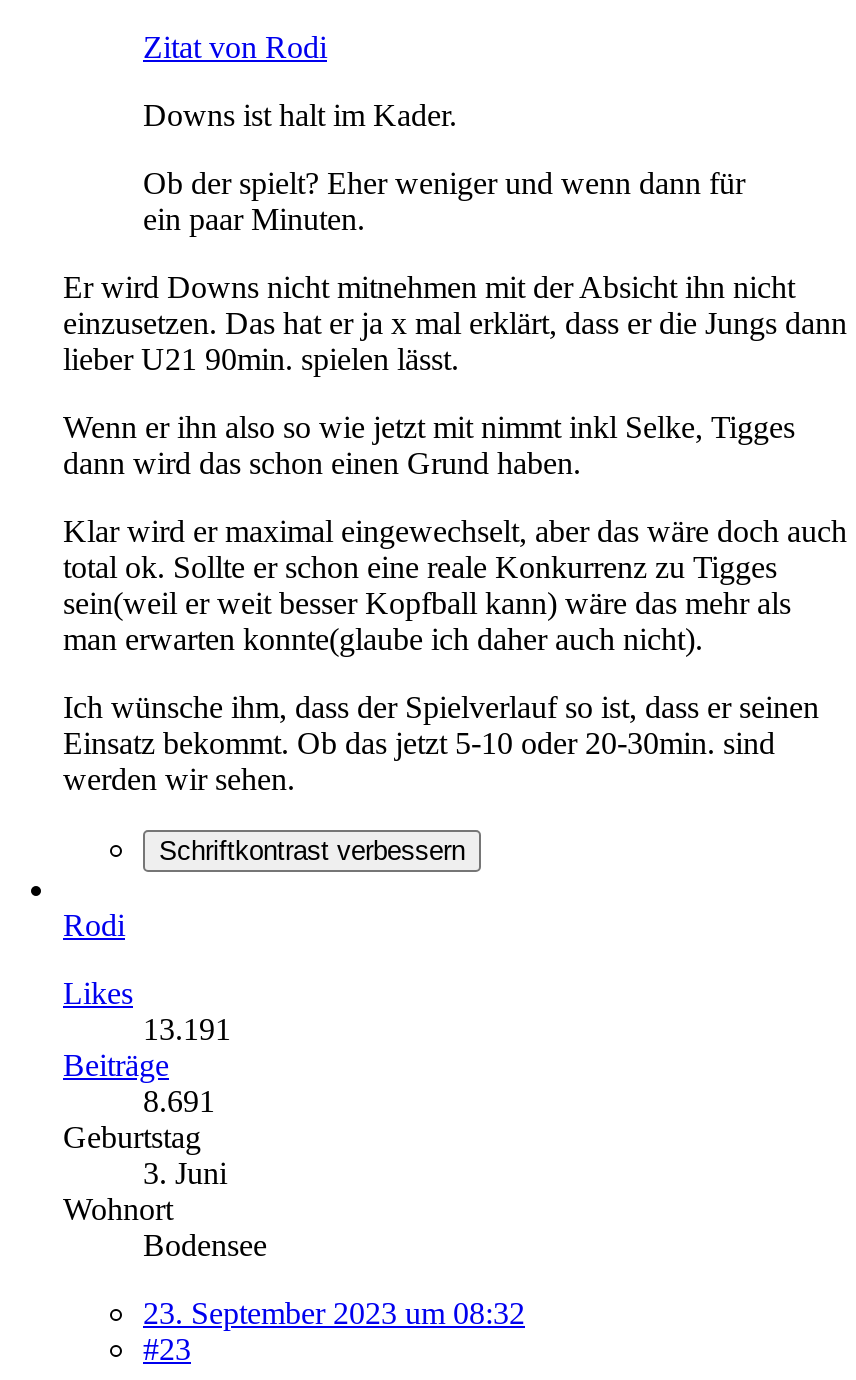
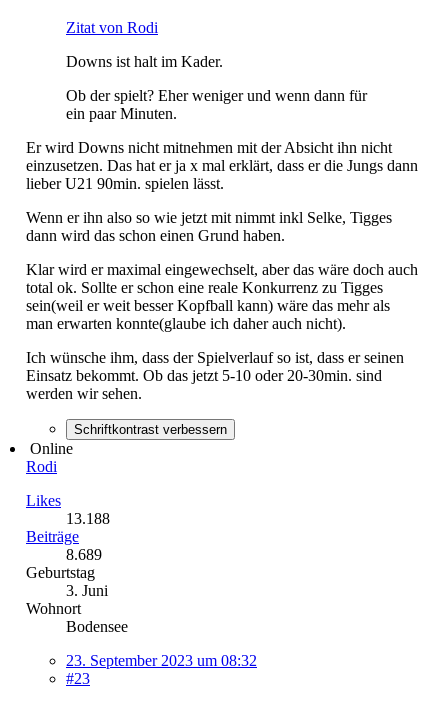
+ Online

- 13.191
+ 13.188

- 8.691
+ 8.689
